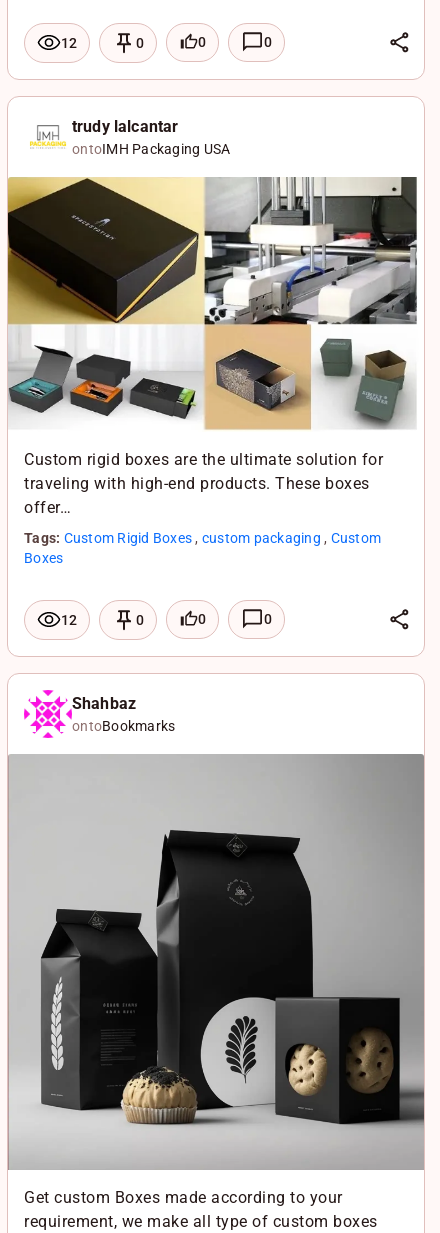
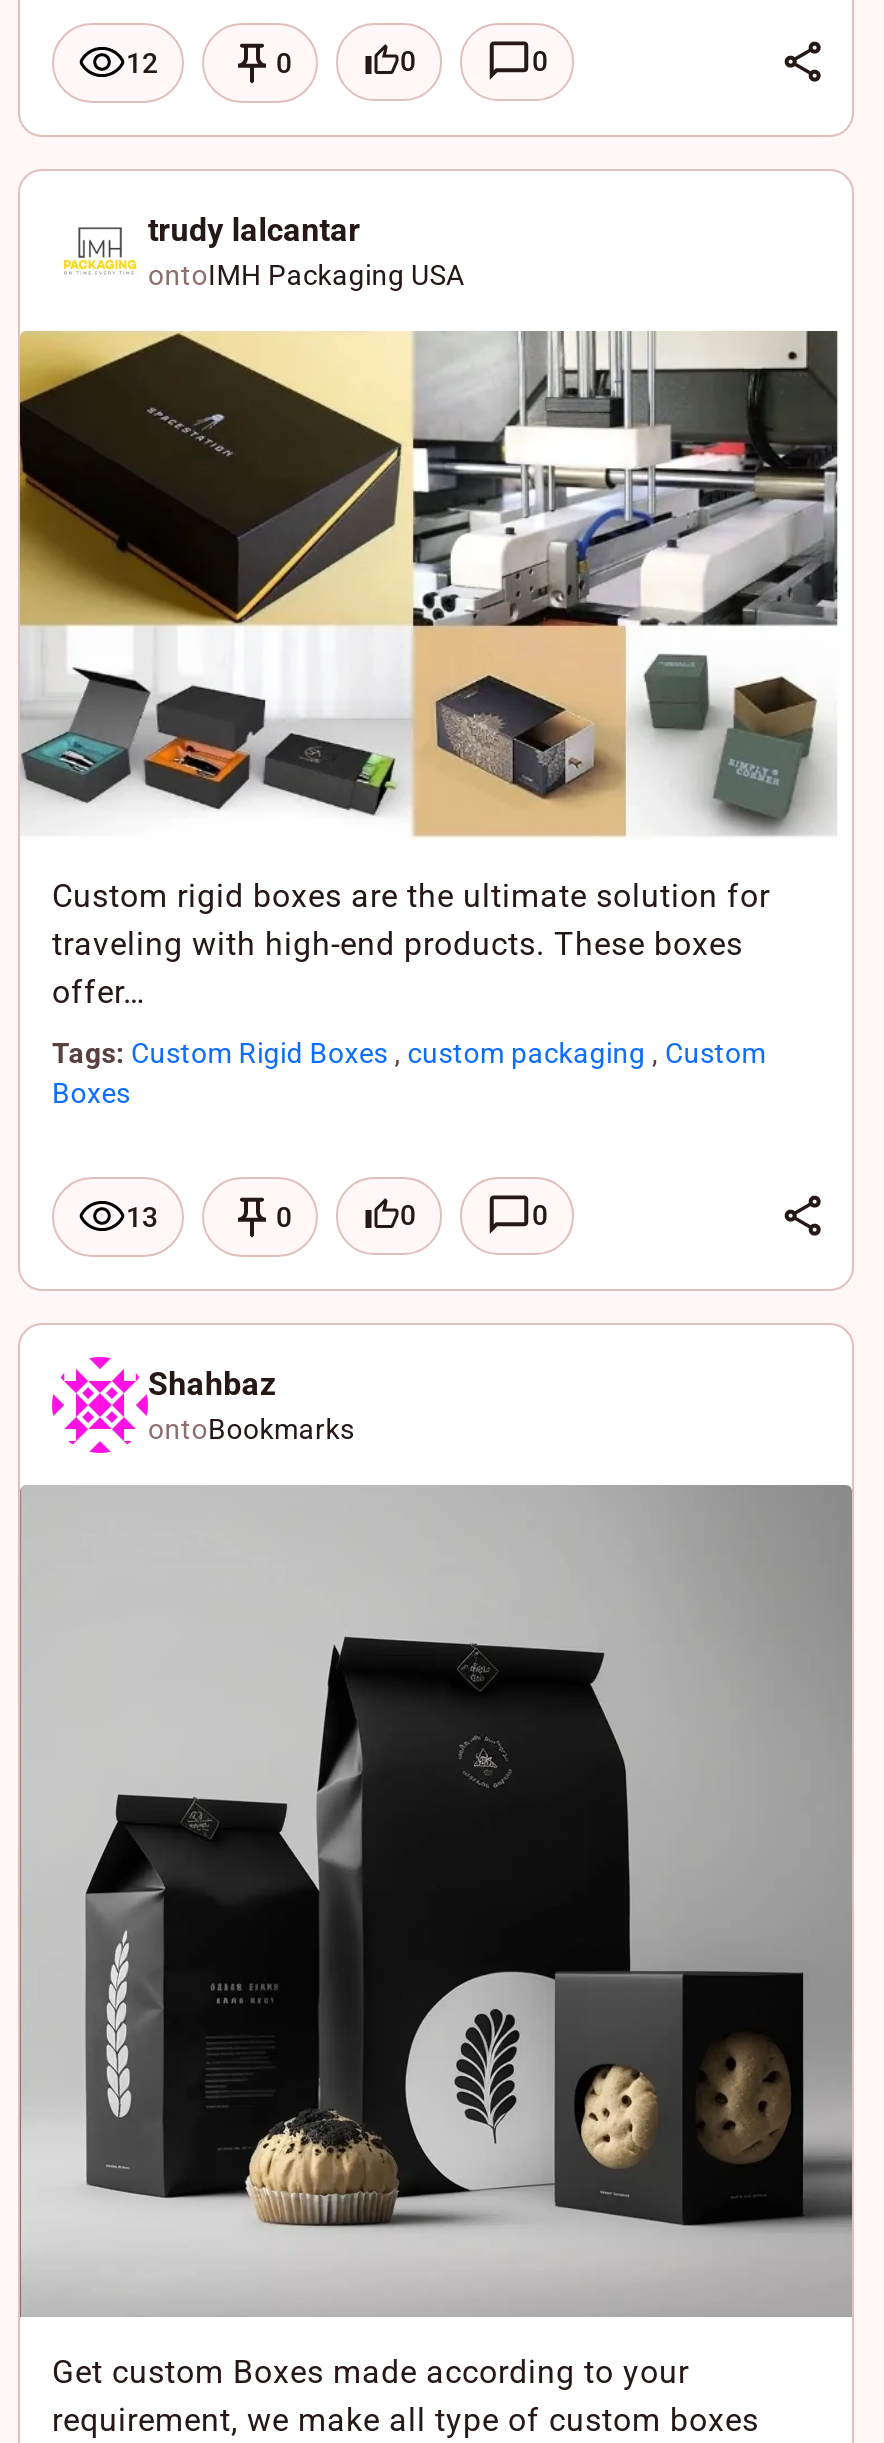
- 12
+ 13
